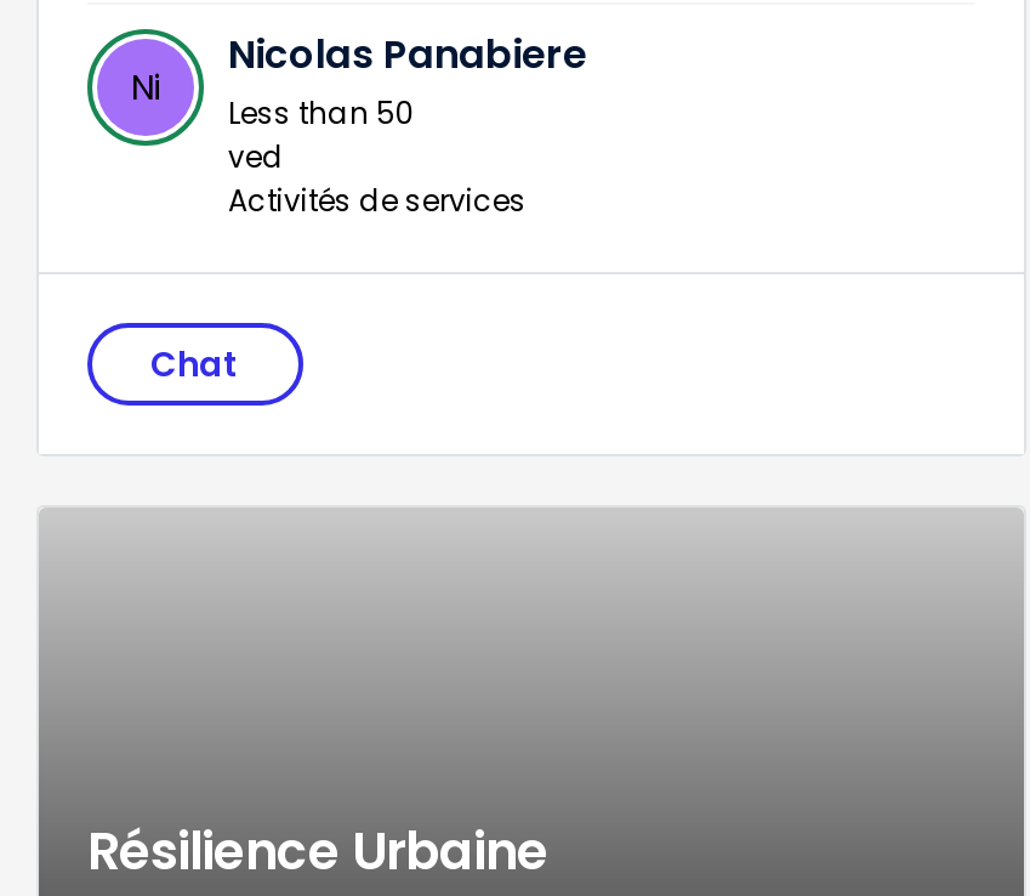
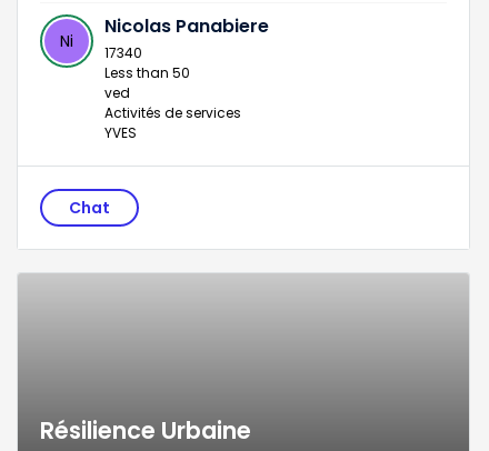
+ 17340

+ YVES
